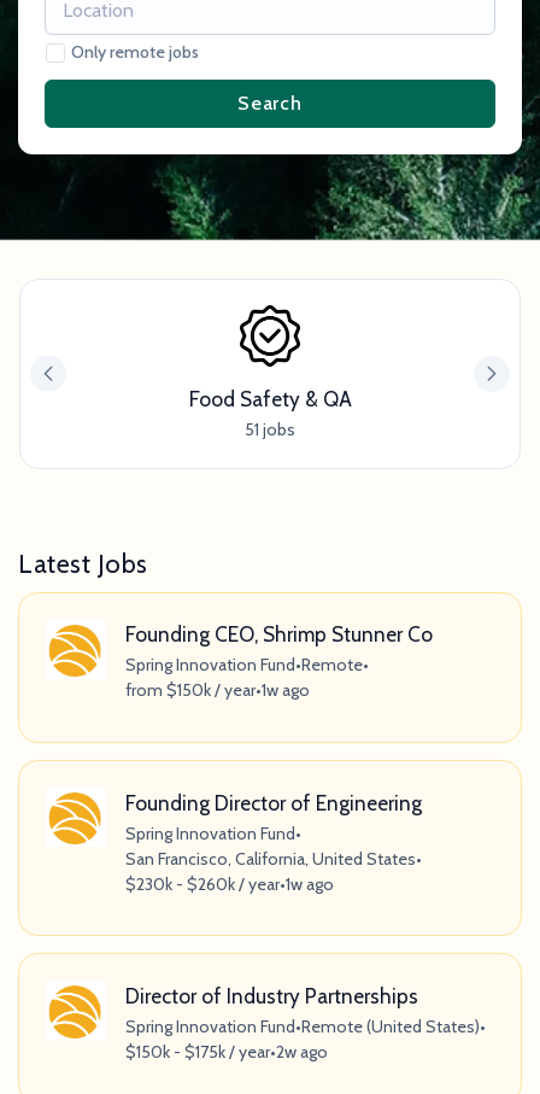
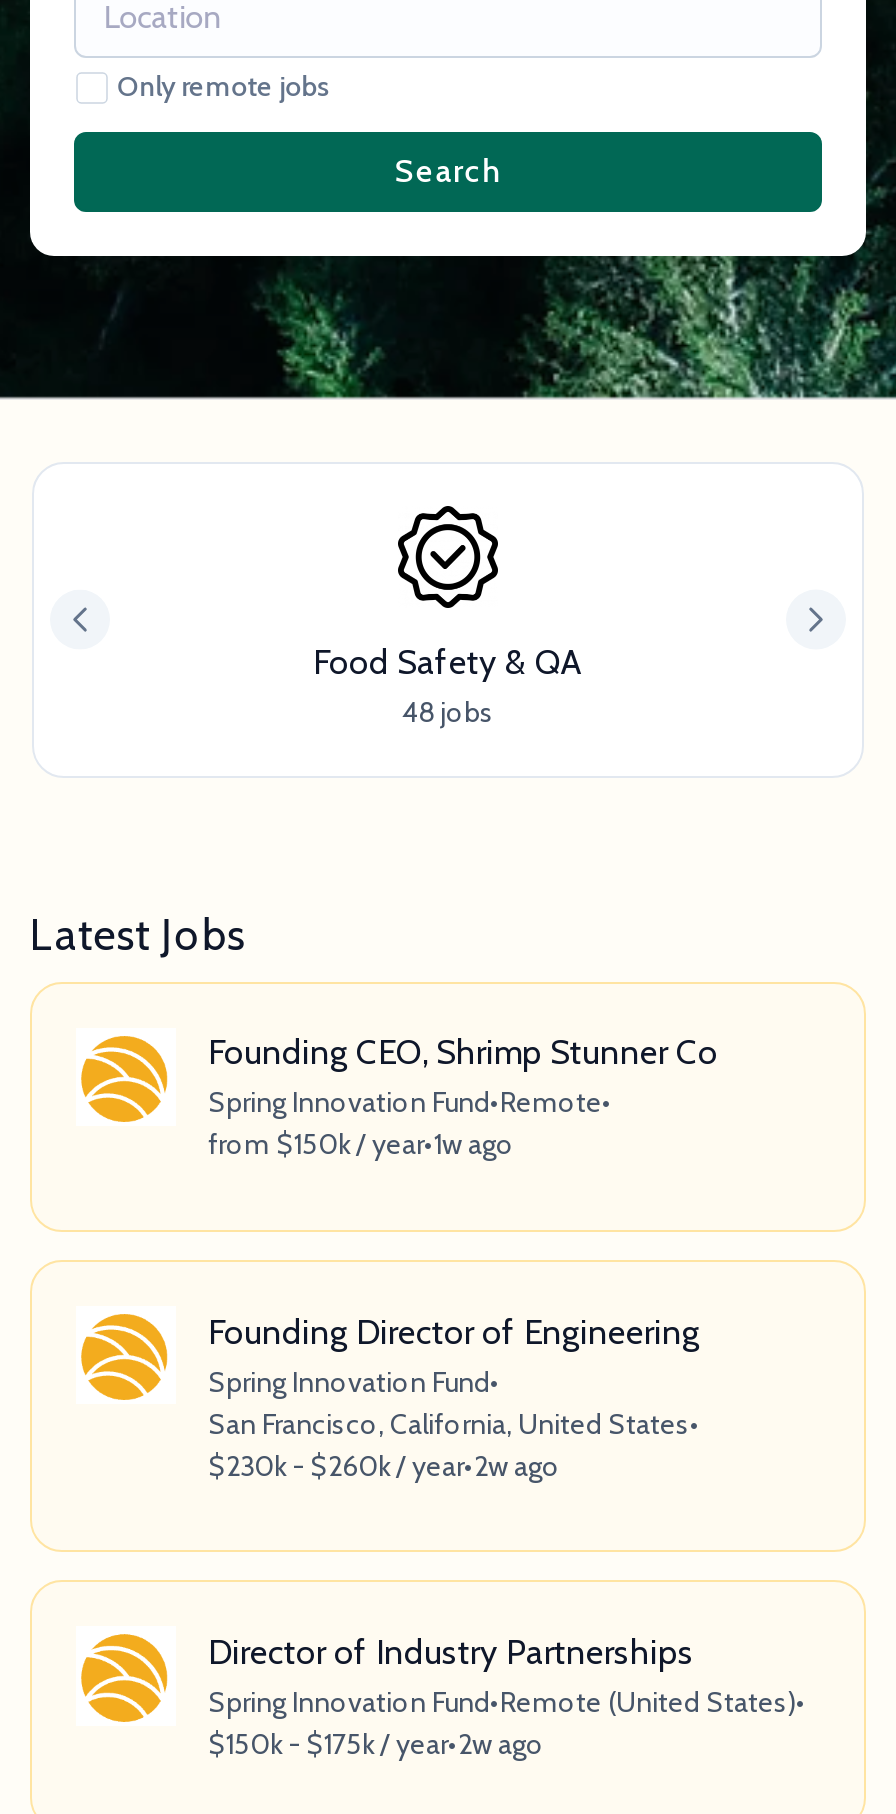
- 51 jobs
+ 48 jobs

- $230k - $260k / year•1w ago
+ $230k - $260k / year•2w ago
